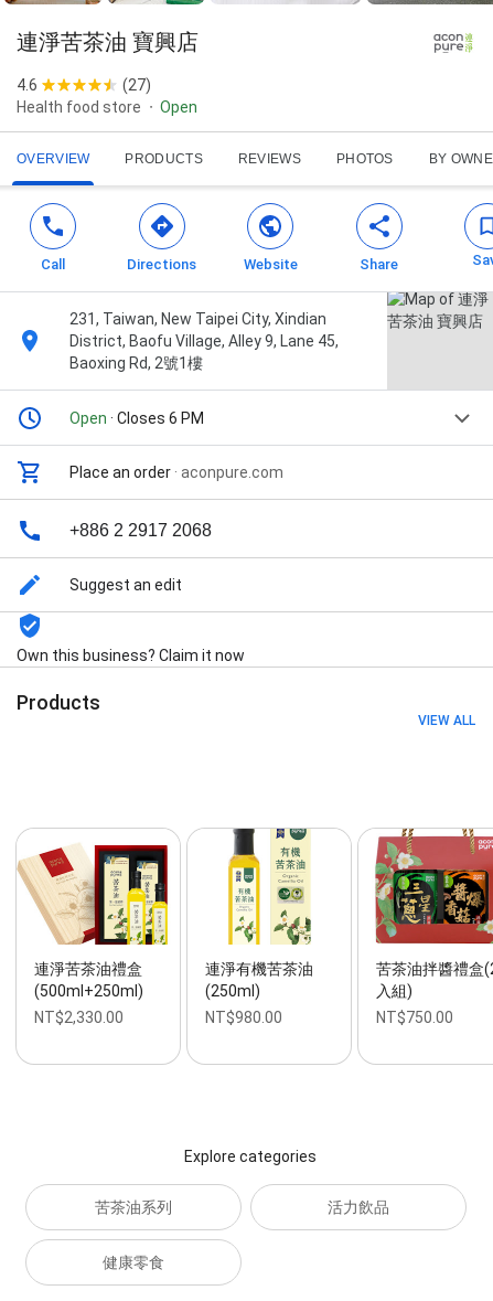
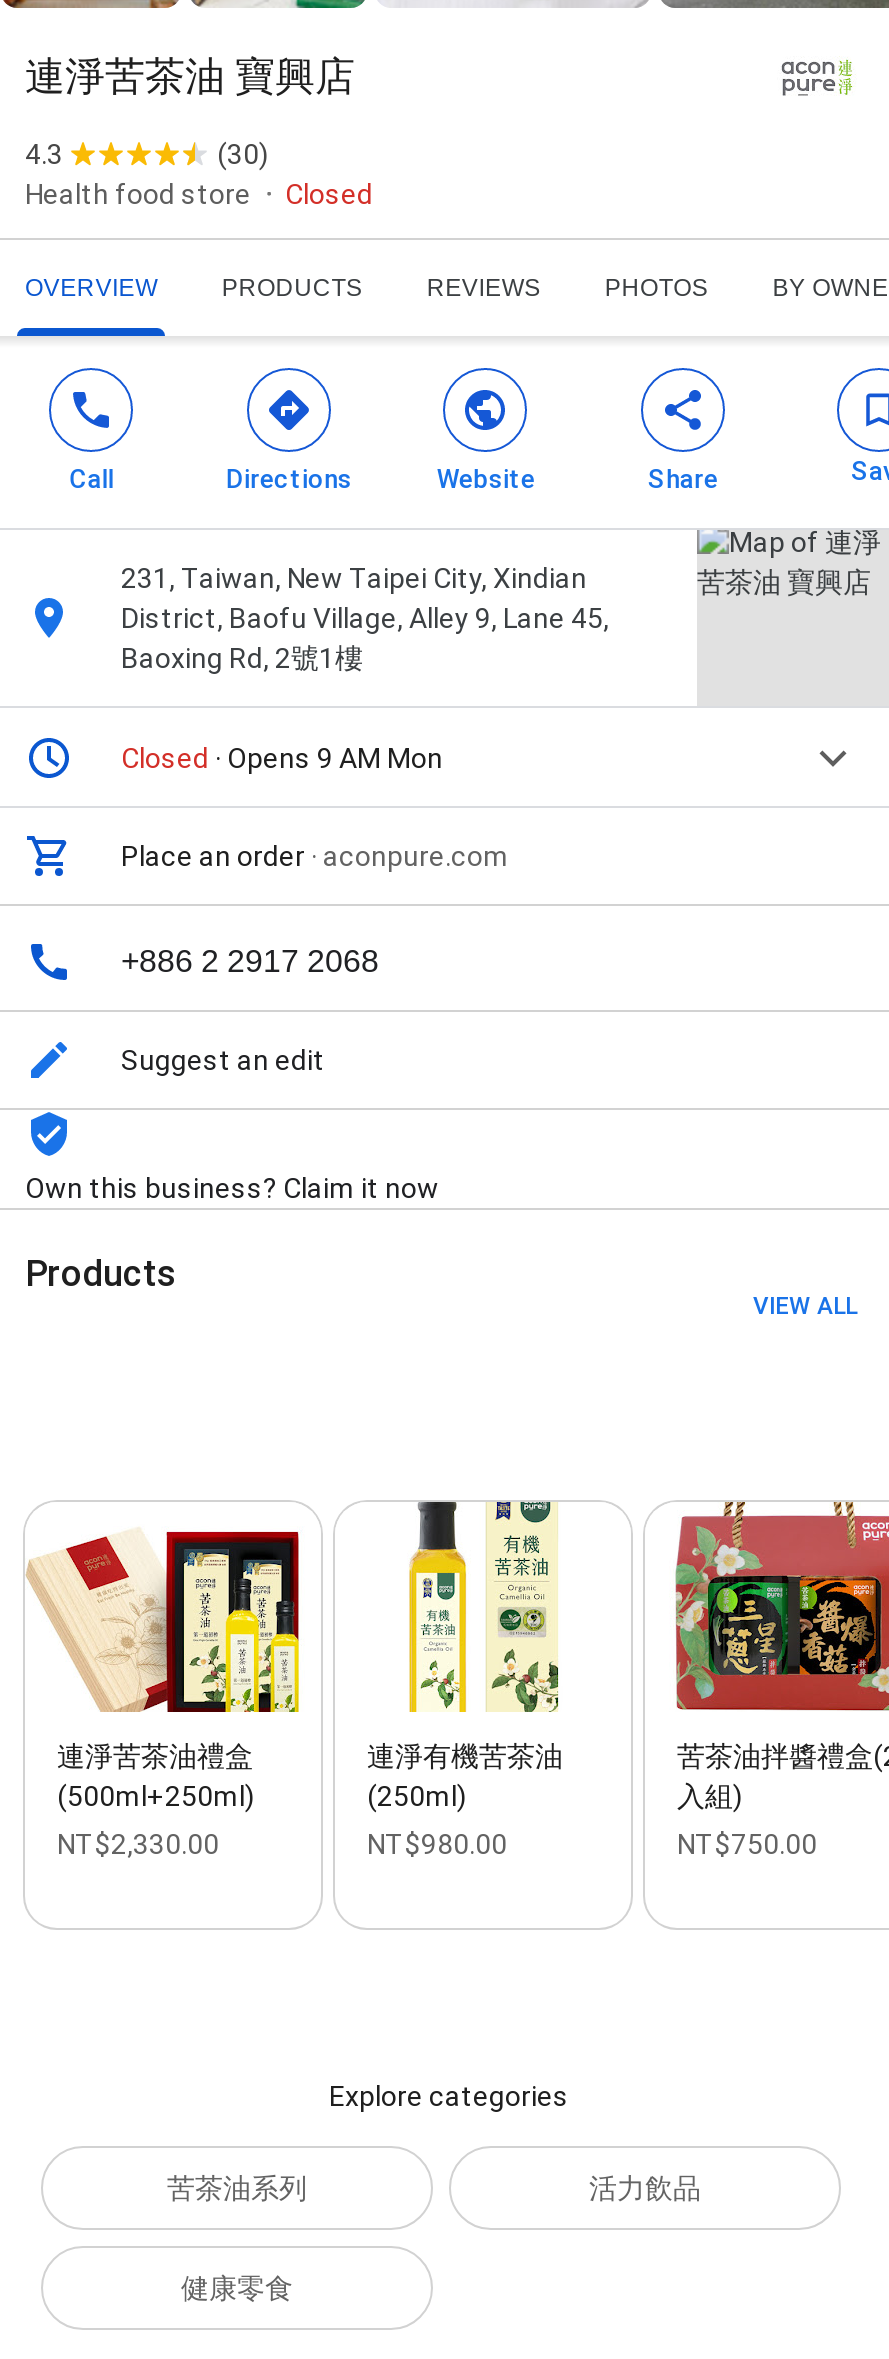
- 4.6
+ 4.3

- (27)
+ (30)

- Open
+ Closed

- Open · Closes 6 PM
+ Closed · Opens 9 AM Mon
